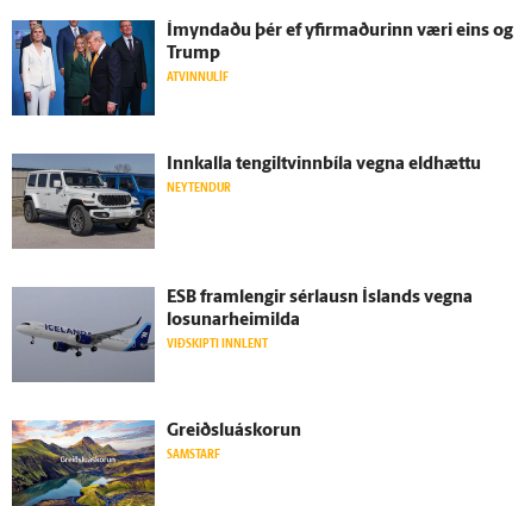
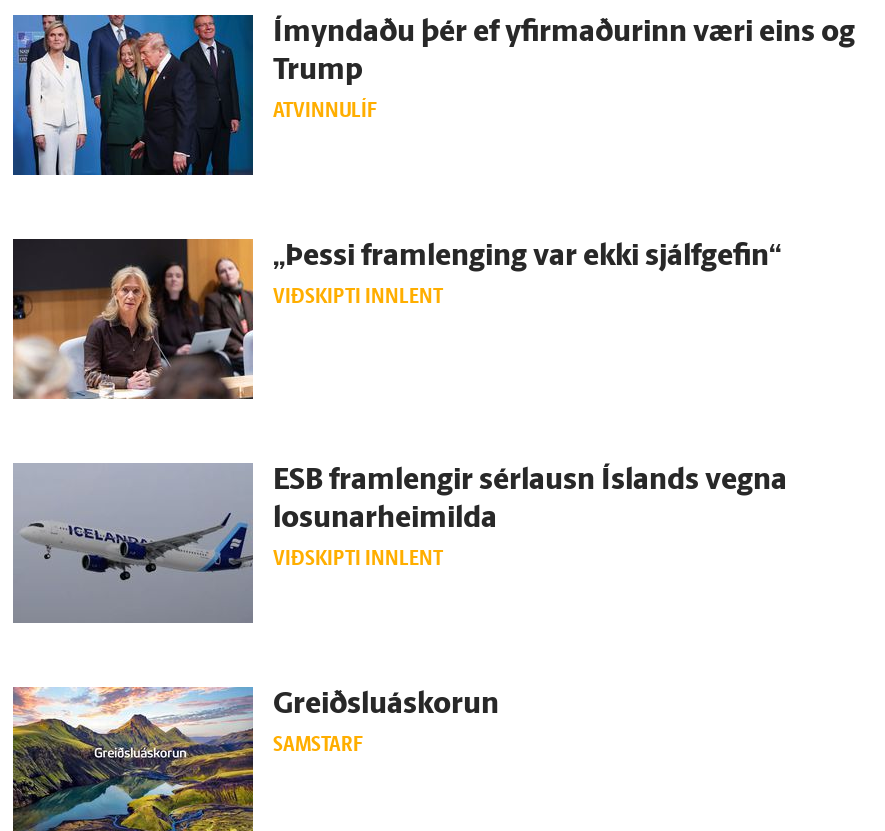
- [image]
- Innkalla tengiltvinnbíla vegna eldhættu
- NEYTENDUR
+ [image]
+ „Þessi framlenging var ekki sjálfgefin“
+ VIÐSKIPTI INNLENT
